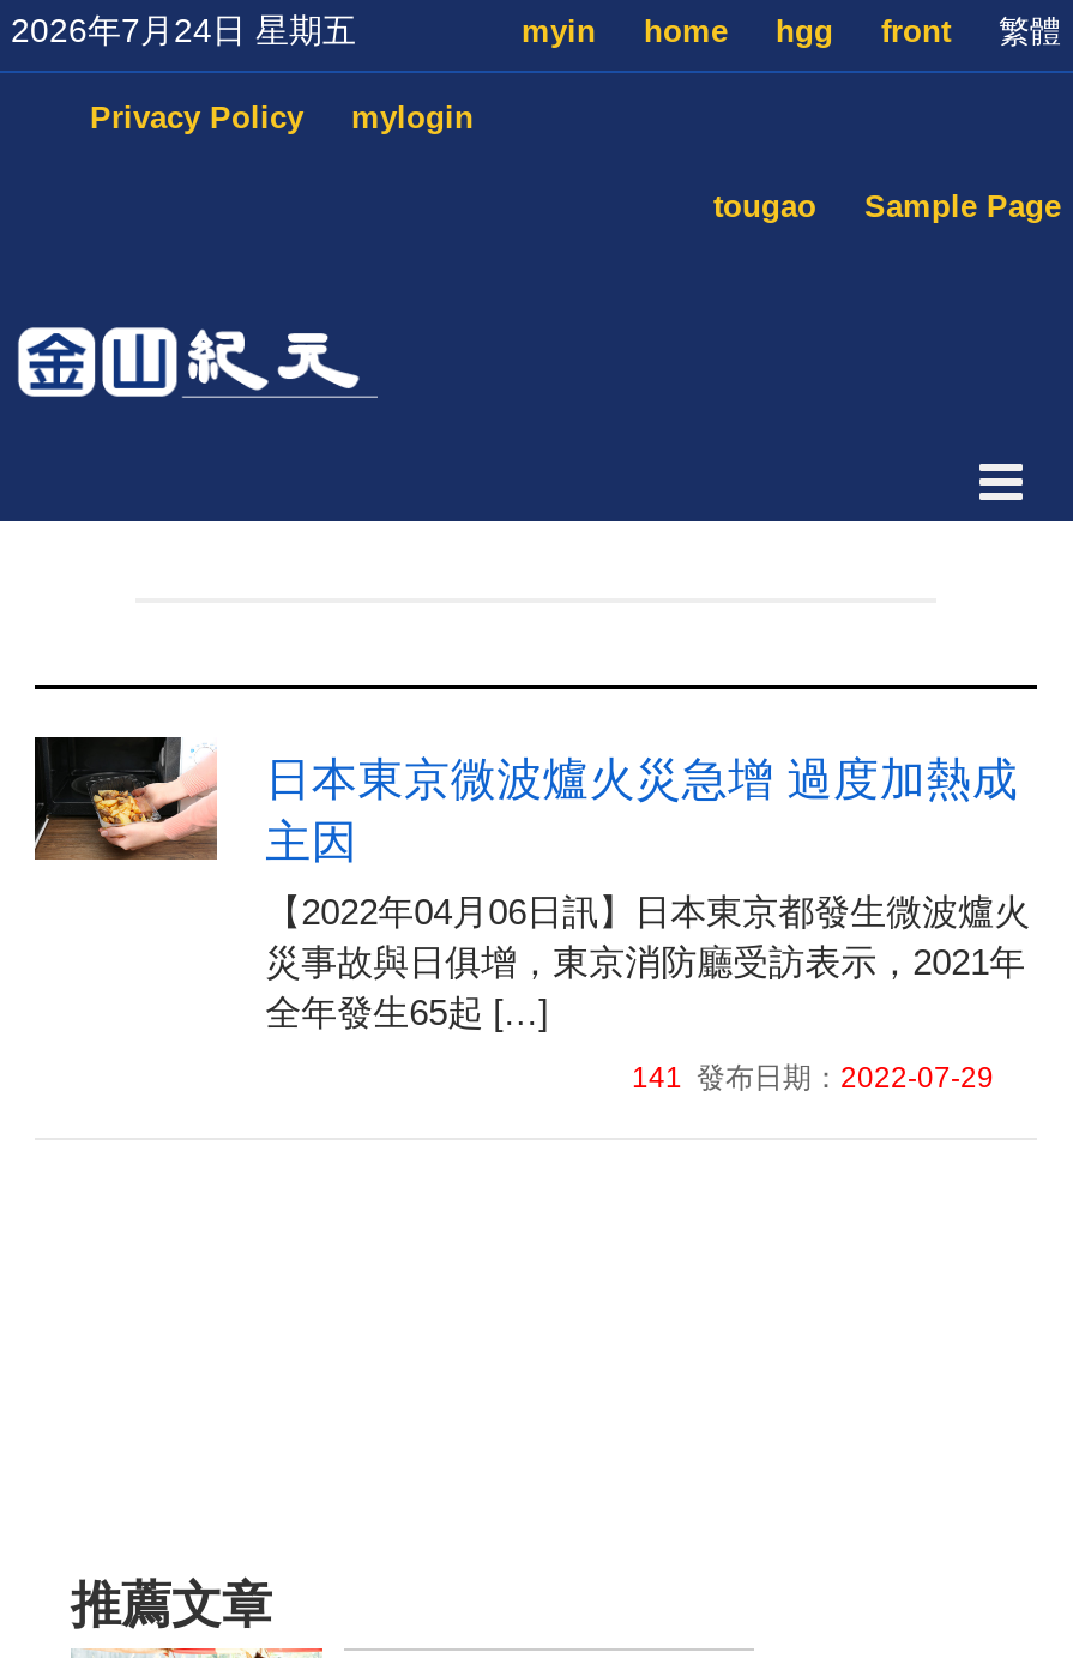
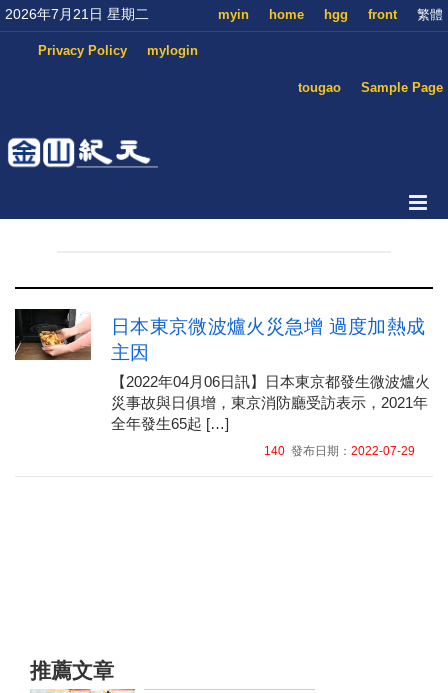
- 2026年7月24日 星期五
+ 2026年7月21日 星期二

- 141發布日期：2022-07-29
+ 140發布日期：2022-07-29
